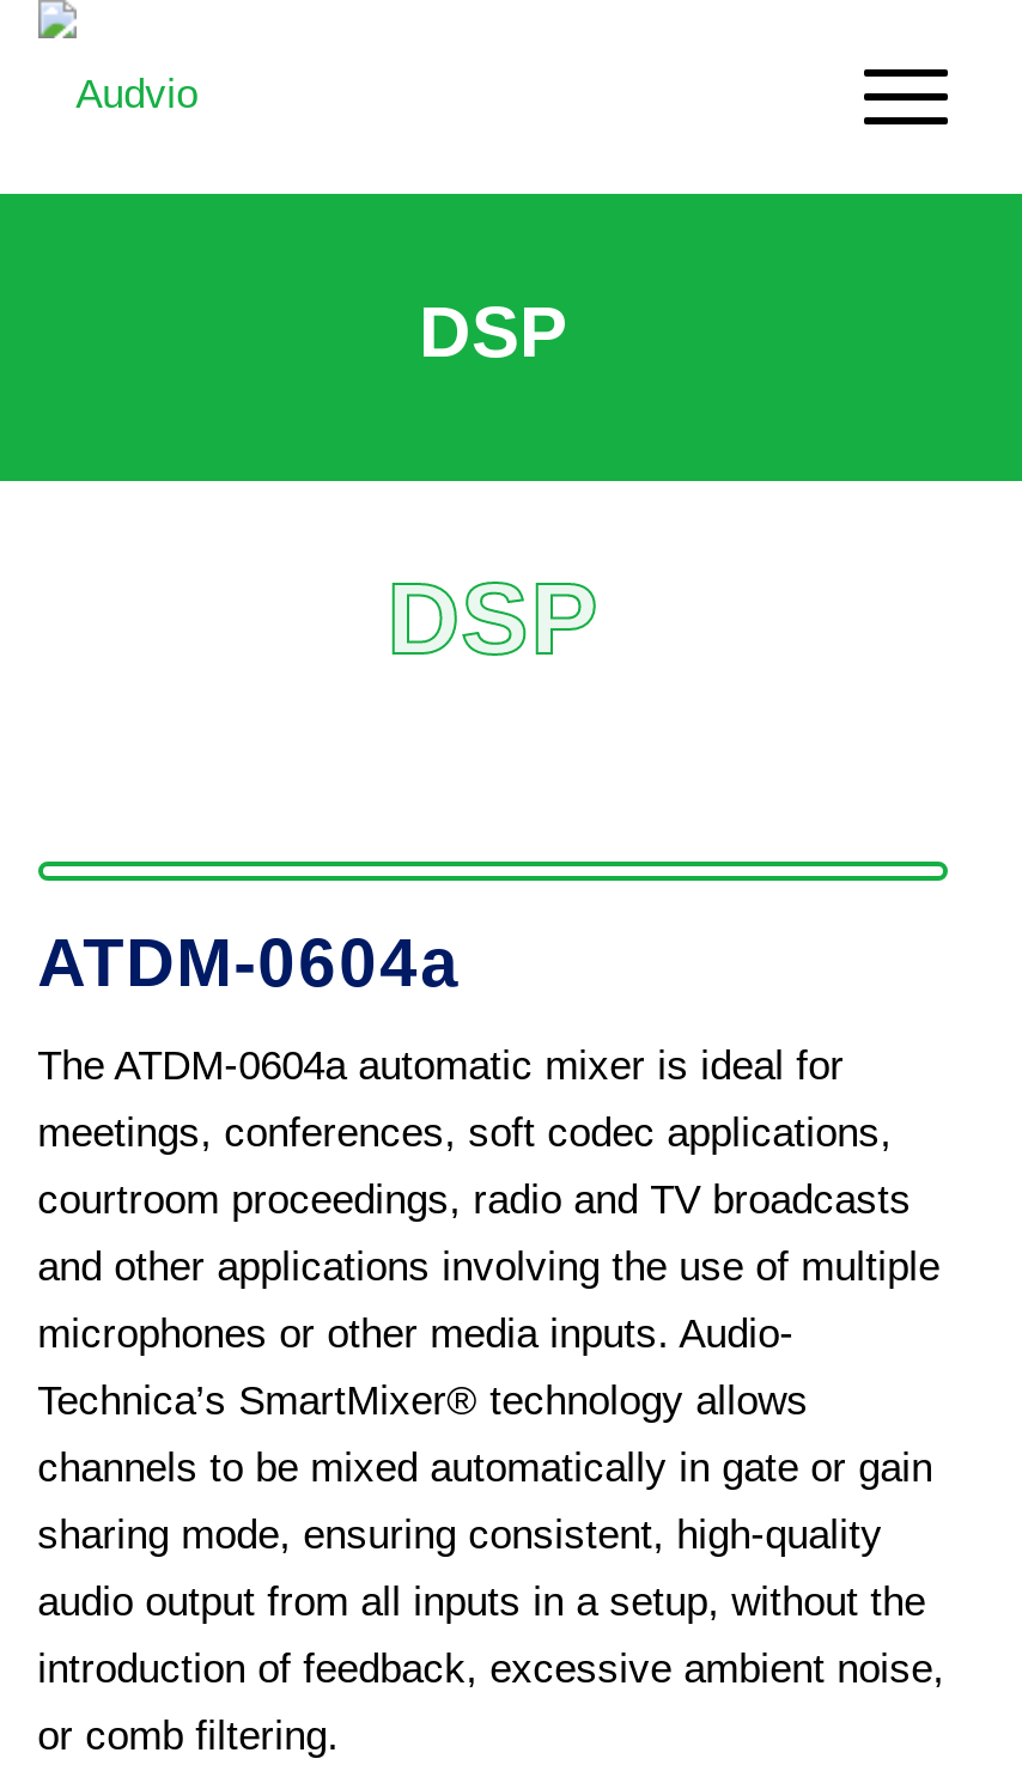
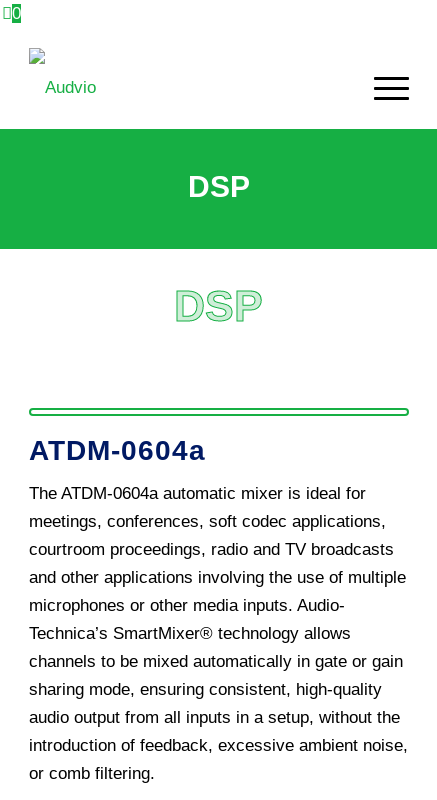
+ 0
